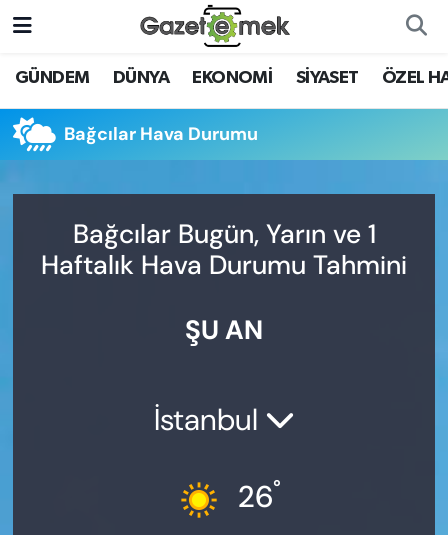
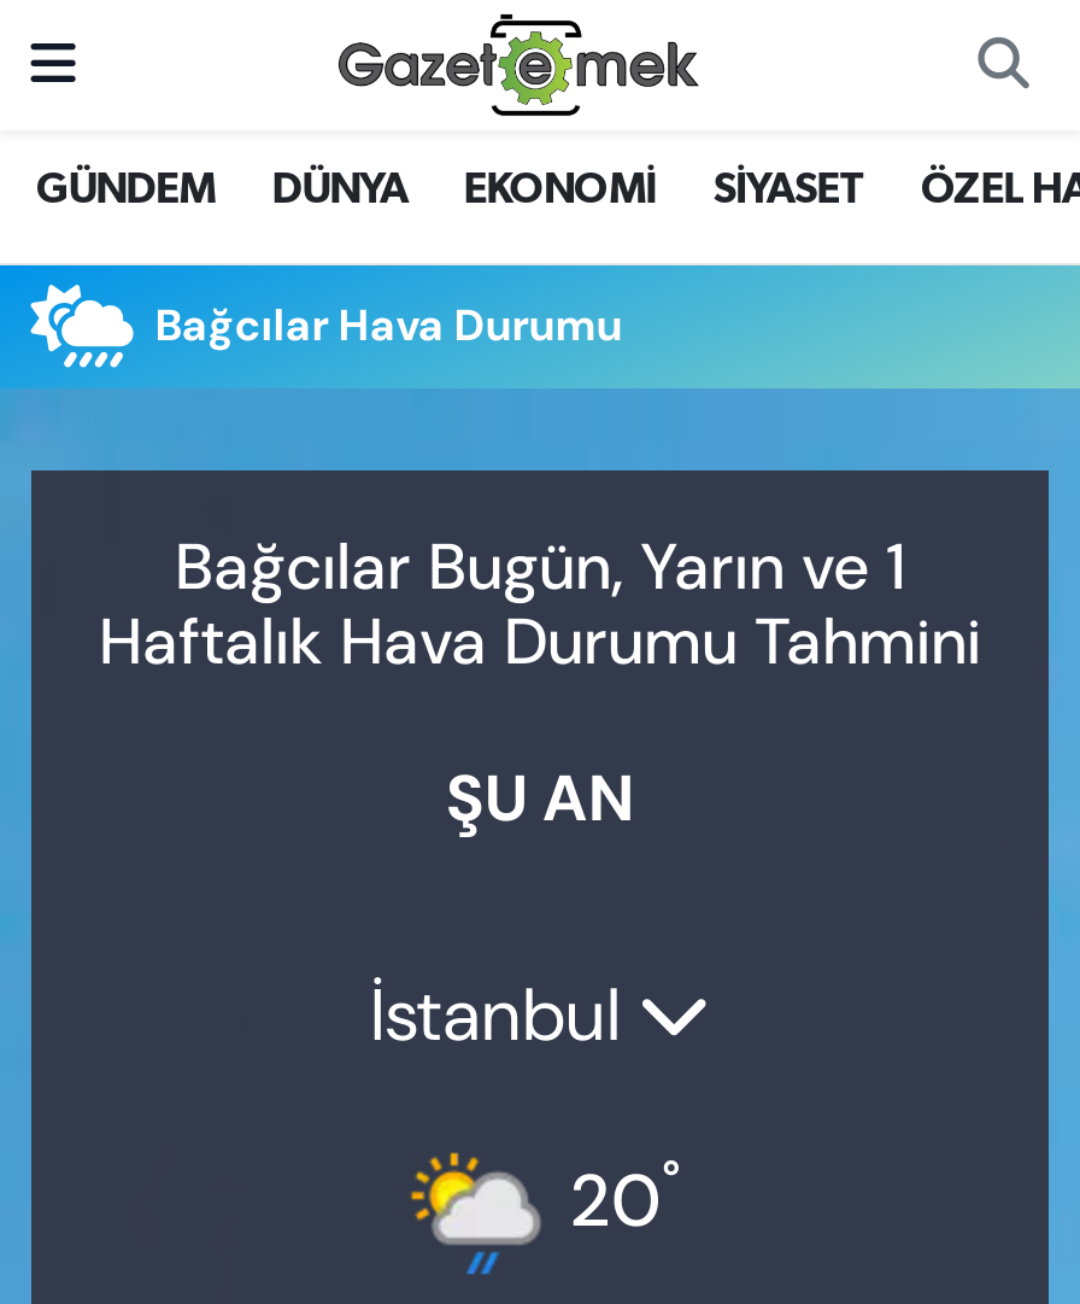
- [image]
- 26°
+ [image]
+ 20°
